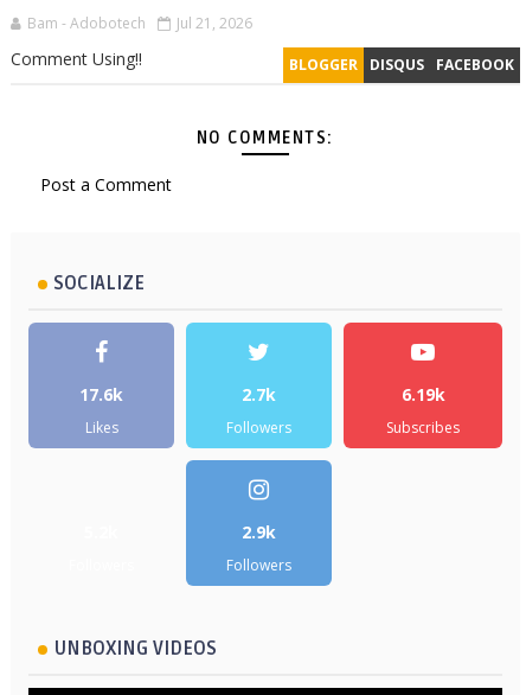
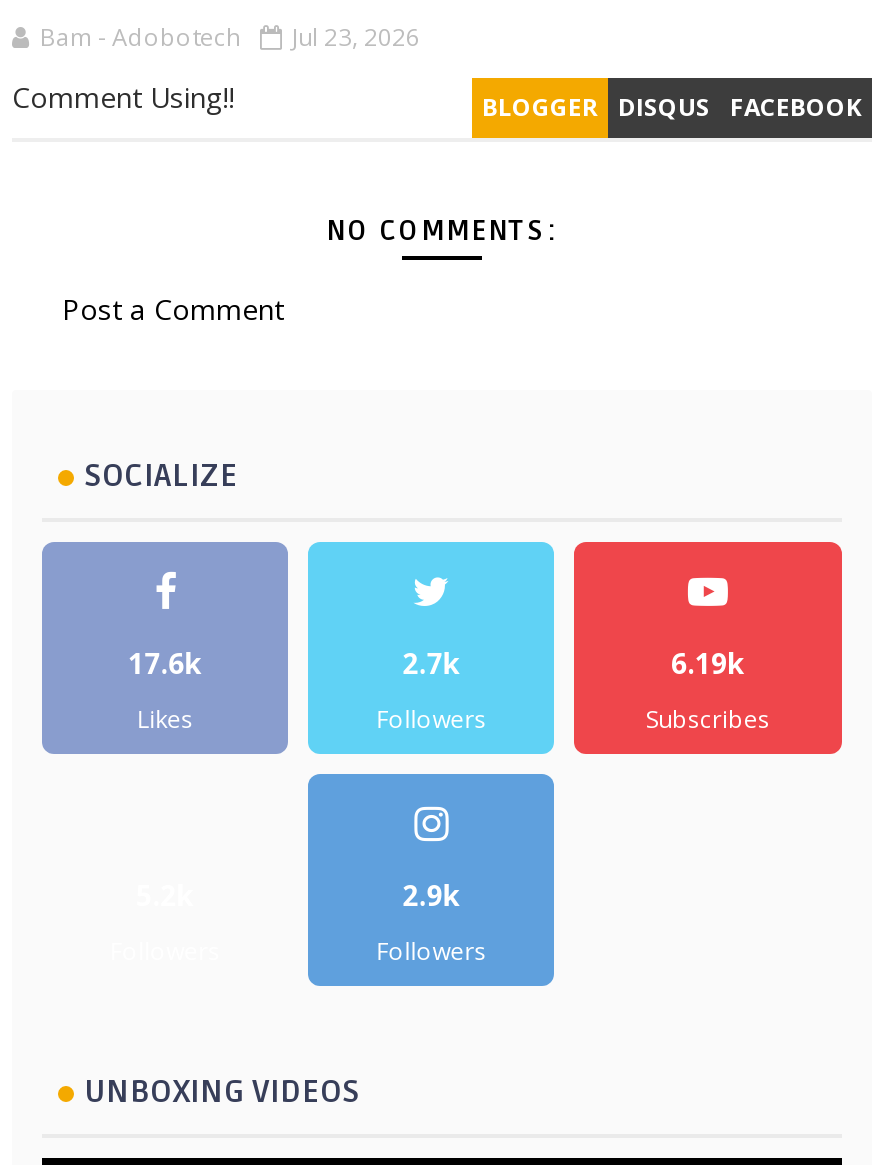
- Bam - Adobotech Jul 21, 2026
+ Bam - Adobotech Jul 23, 2026
